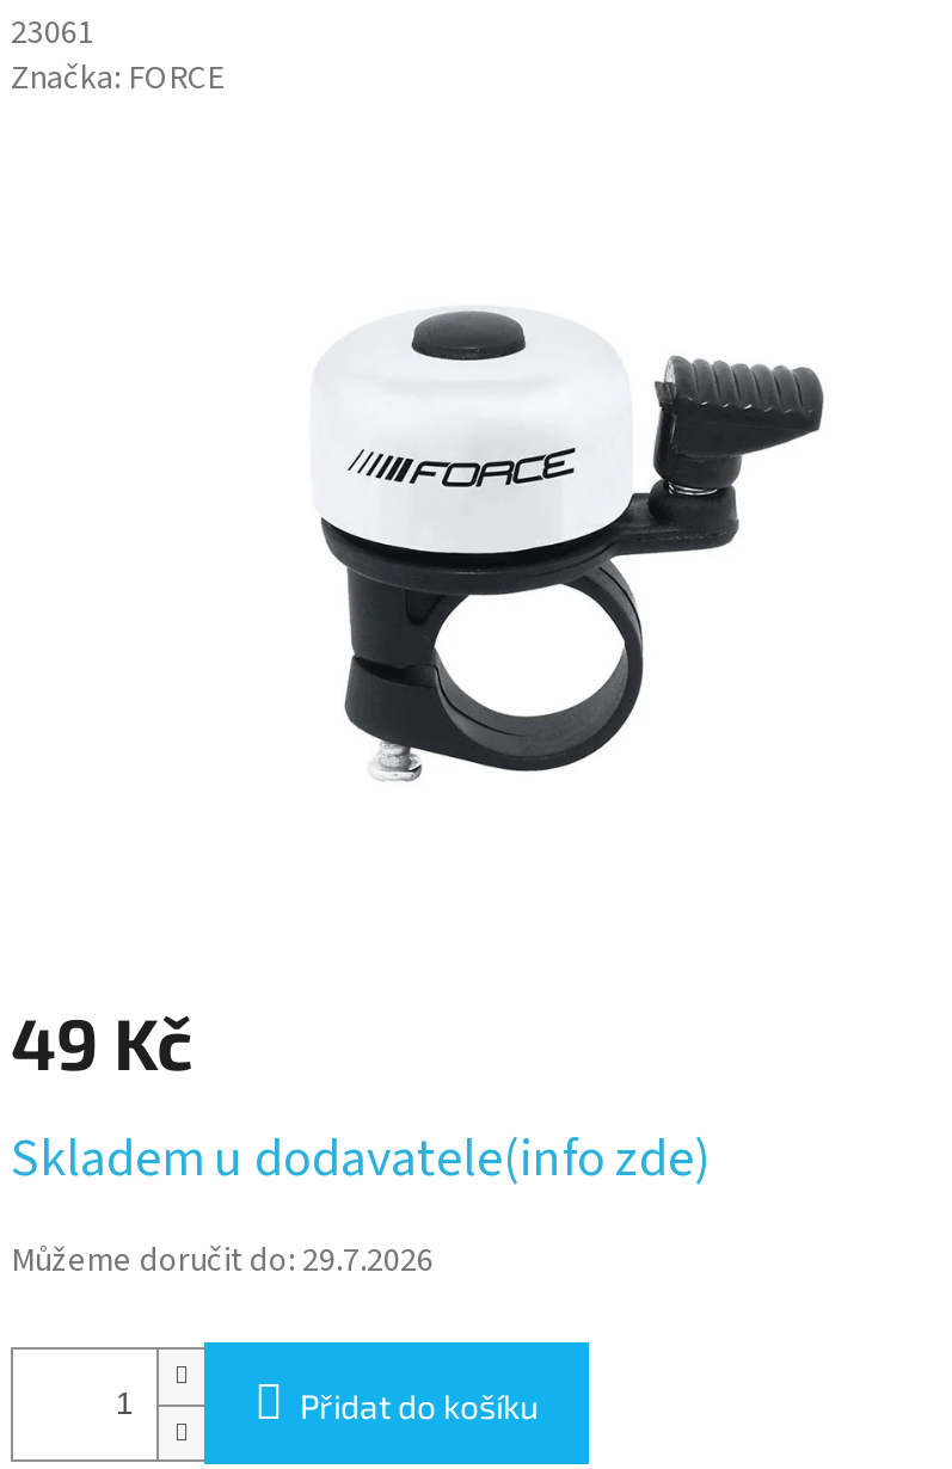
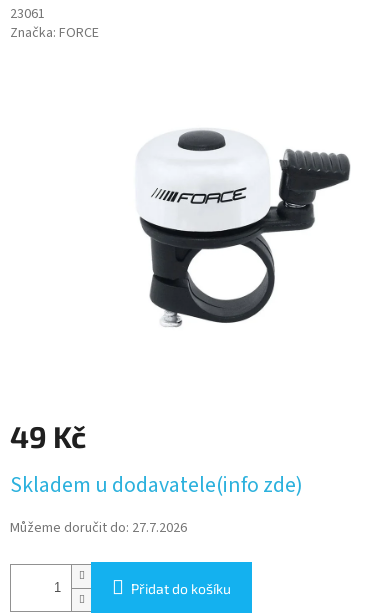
- Můžeme doručit do: 29.7.2026
+ Můžeme doručit do: 27.7.2026
